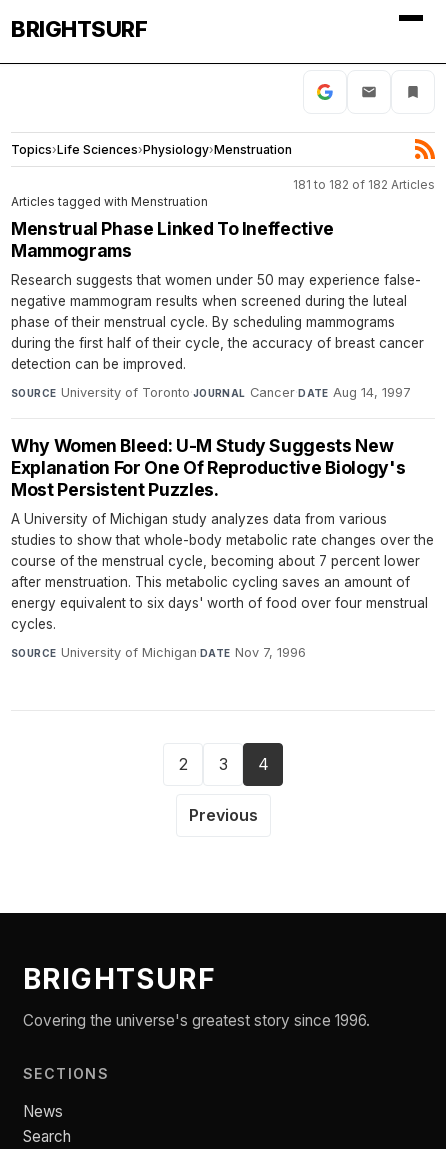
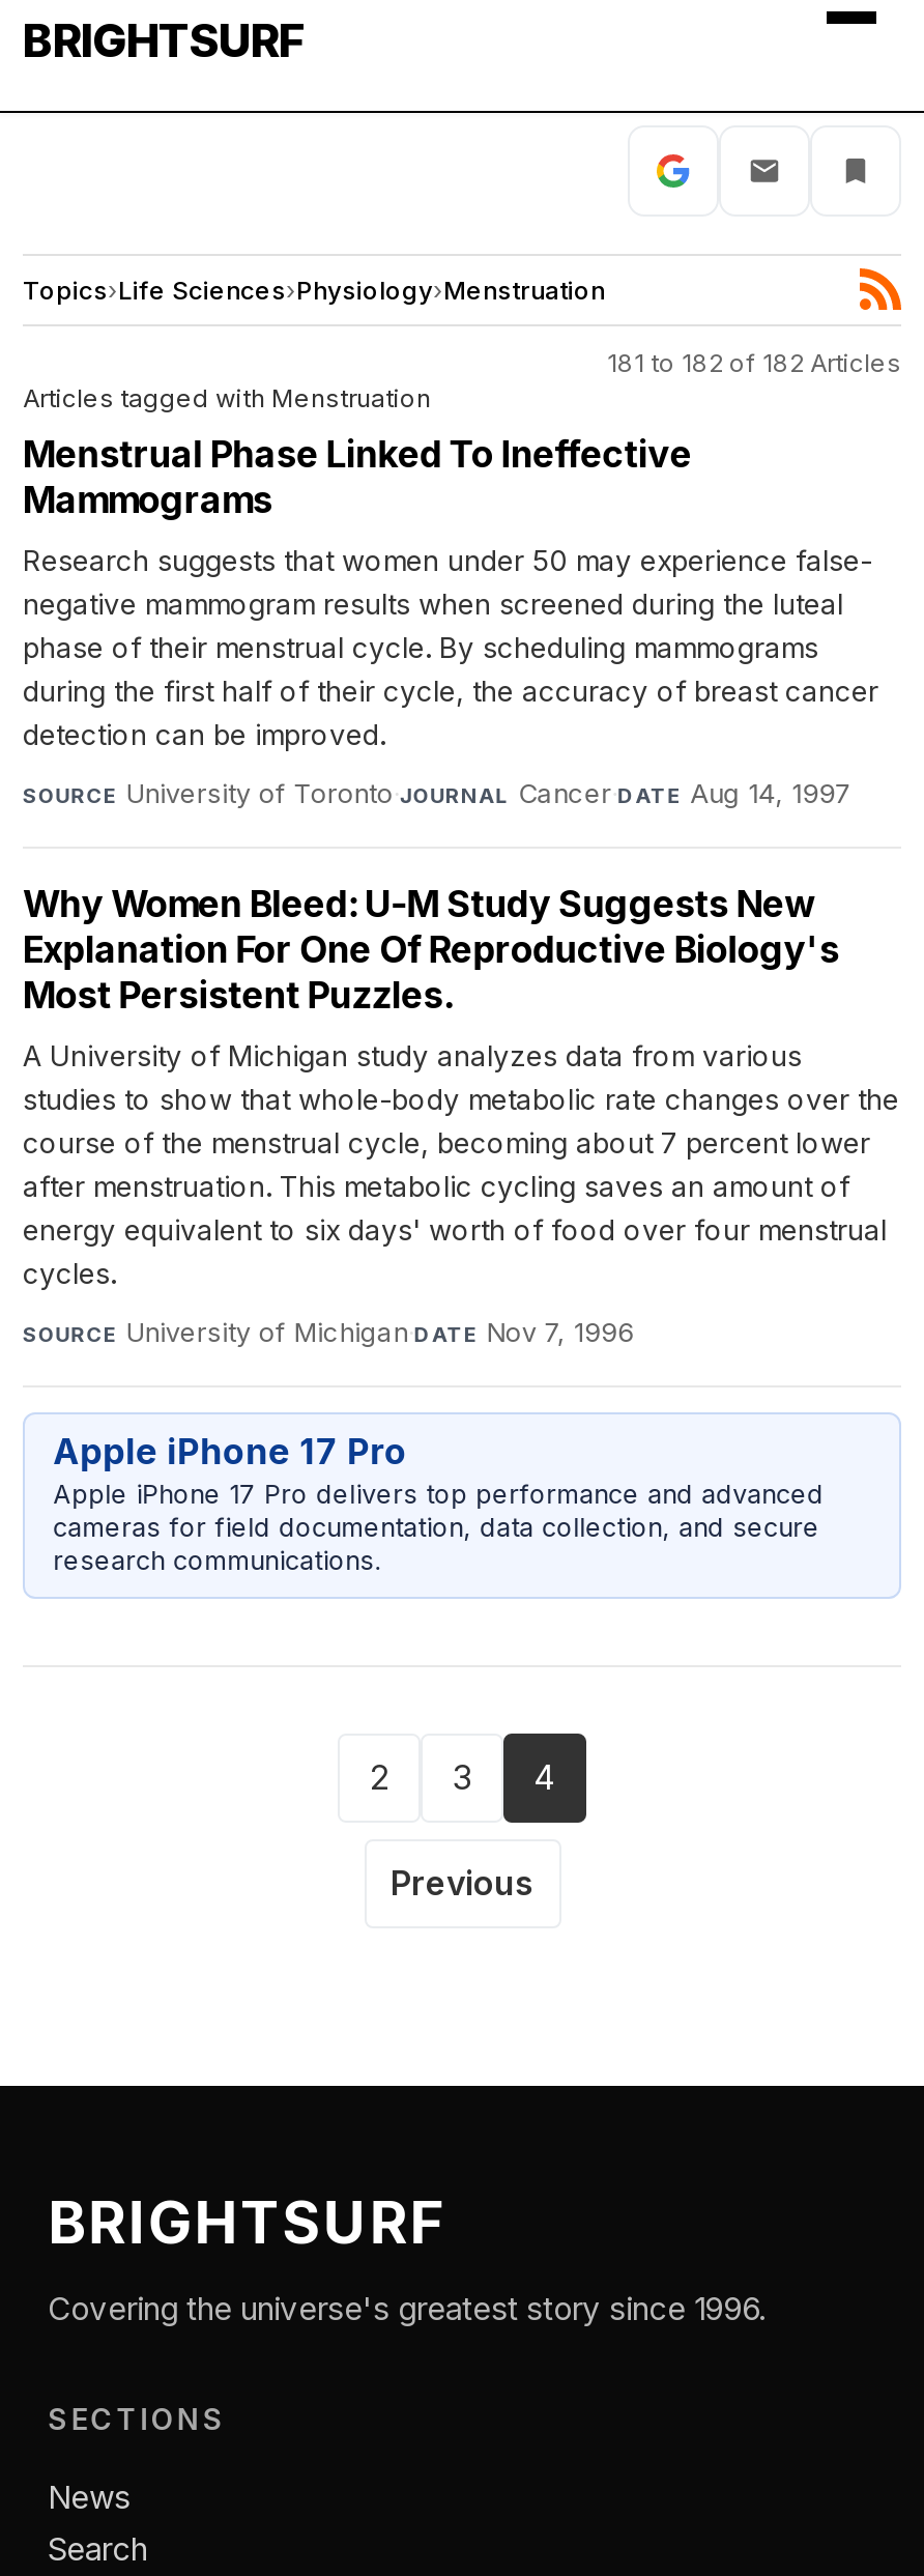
+ Apple iPhone 17 Pro
+ Apple iPhone 17 Pro delivers top performance and advanced
+ cameras for field documentation, data collection, and secure
+ research communications.
